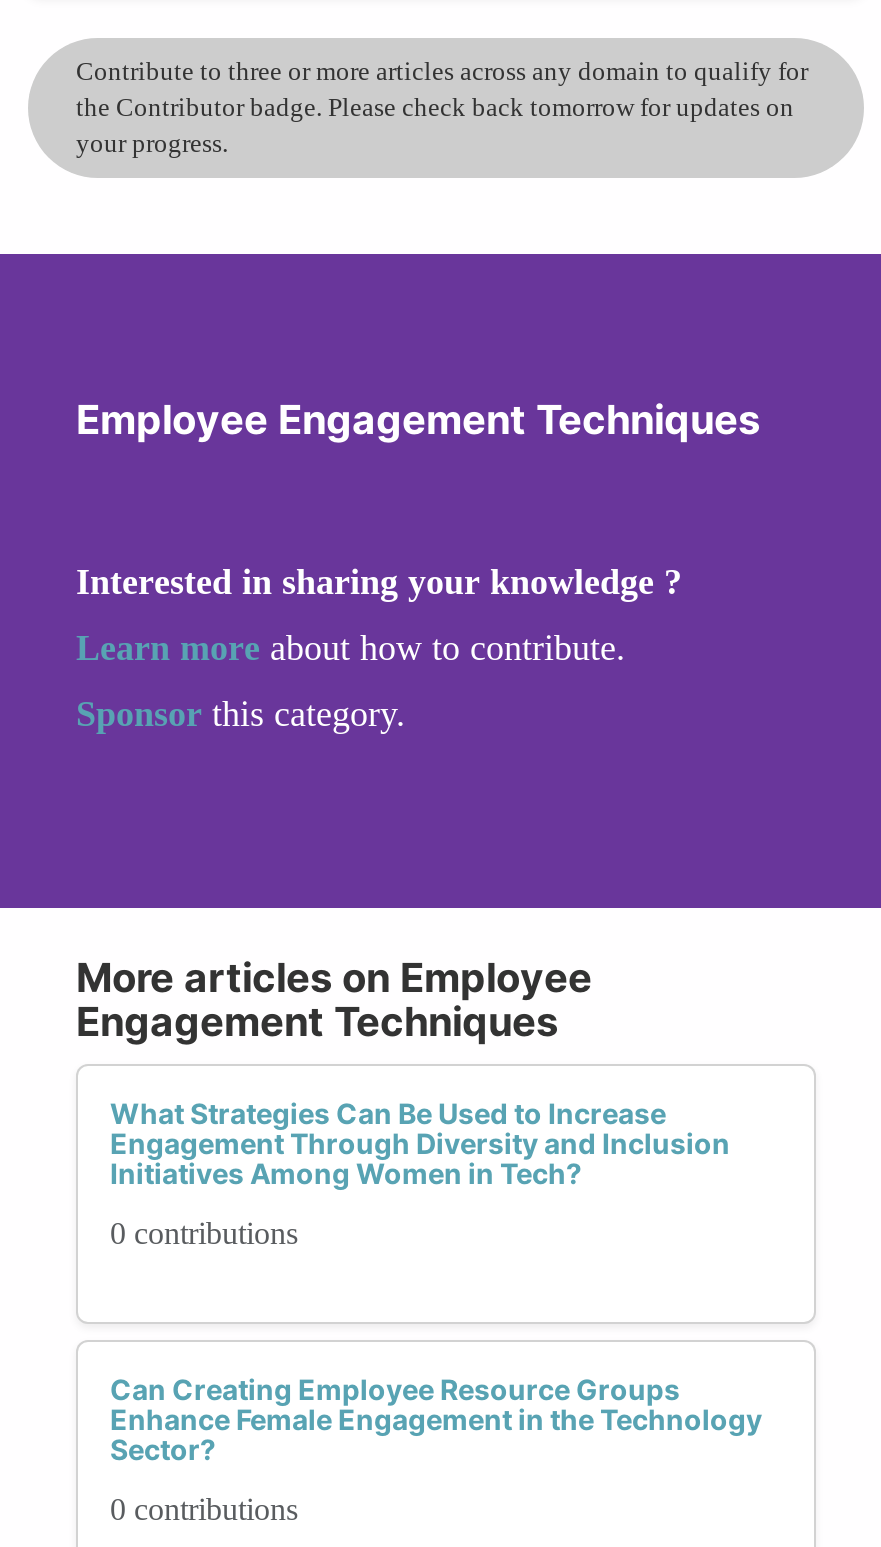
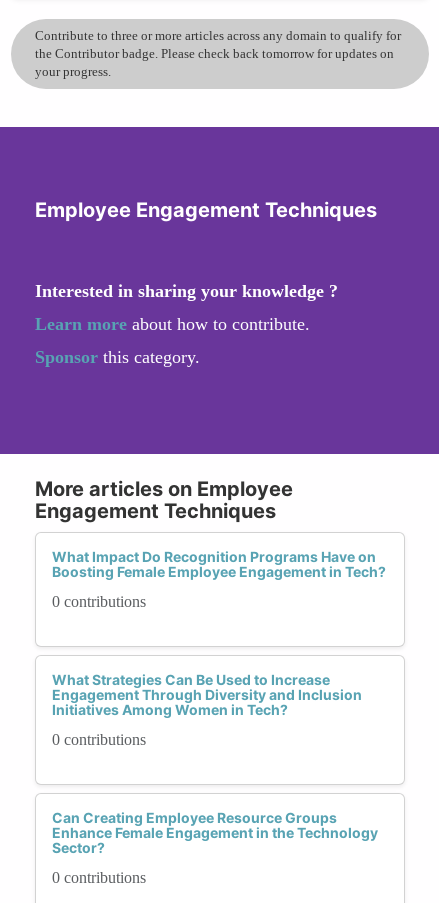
+ What Impact Do Recognition Programs Have on
+ Boosting Female Employee Engagement in Tech?
+ 0 contributions
